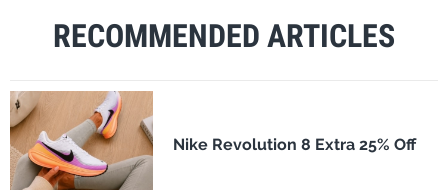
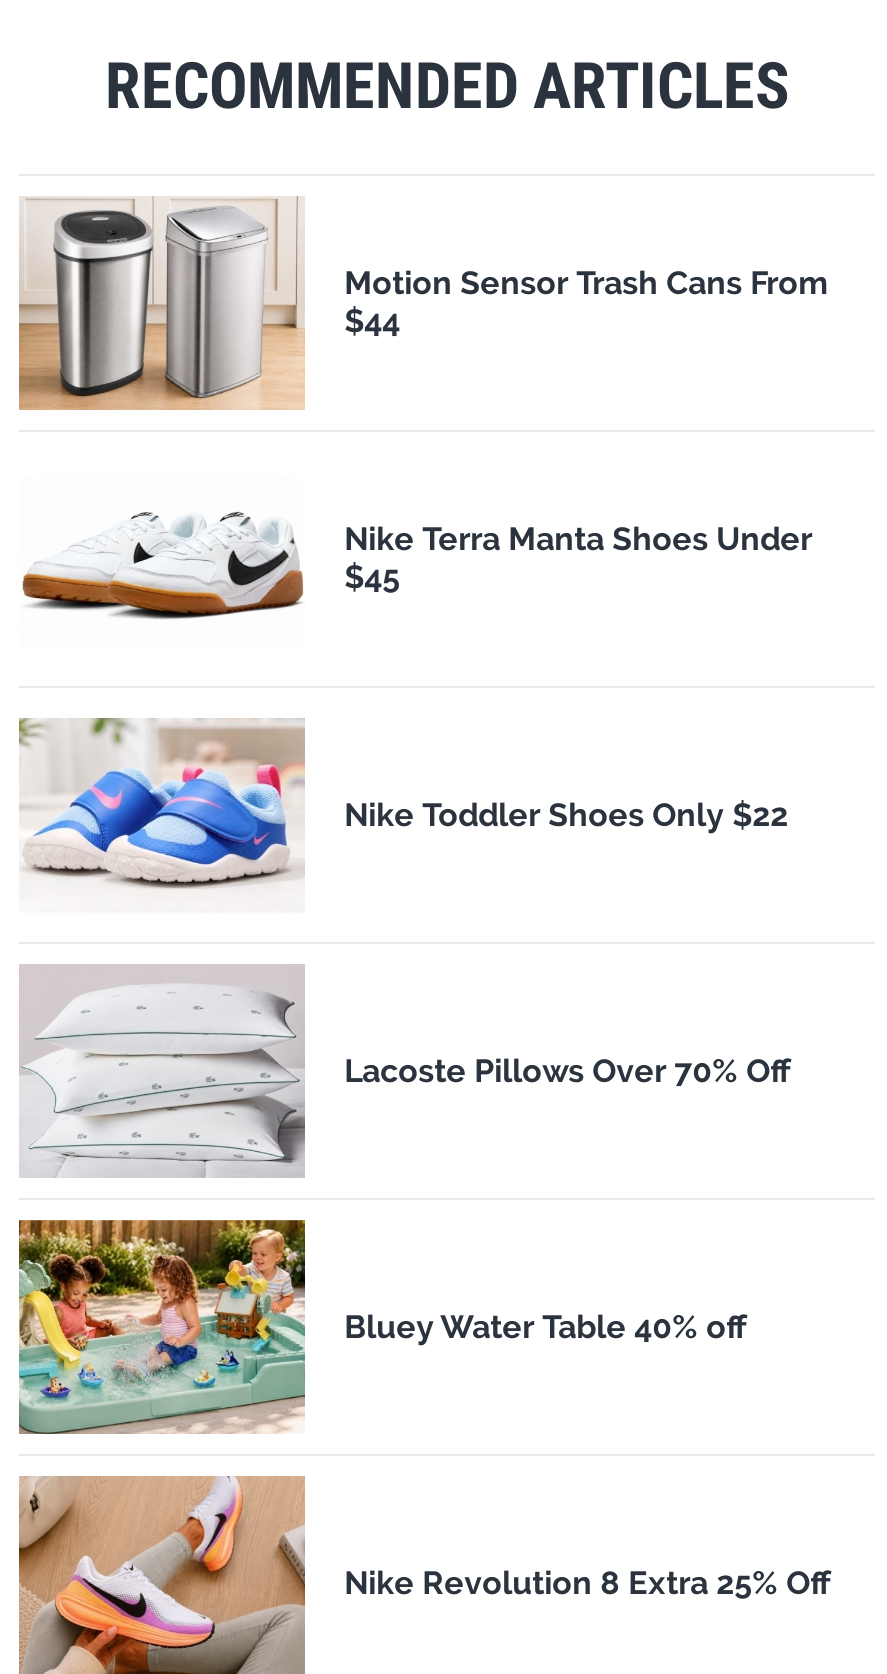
+ [image]
+ Bluey Water Table 40% off

+ [image]
+ Motion Sensor Trash Cans From
+ $44

+ [image]
+ Nike Terra Manta Shoes Under
+ $45

+ [image]
+ Nike Toddler Shoes Only $22

+ [image]
+ Lacoste Pillows Over 70% Off
